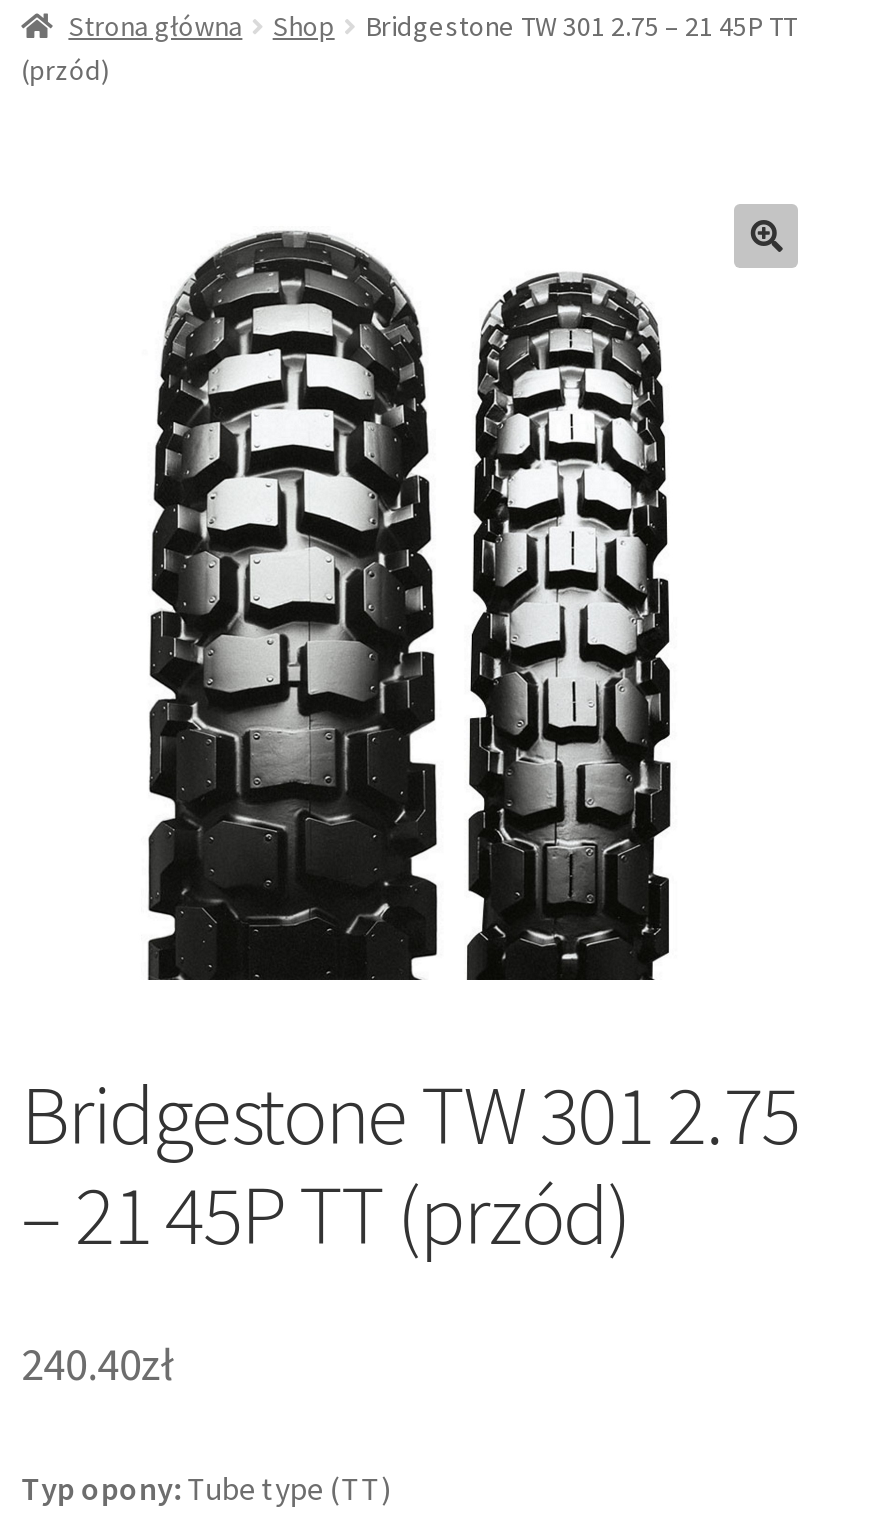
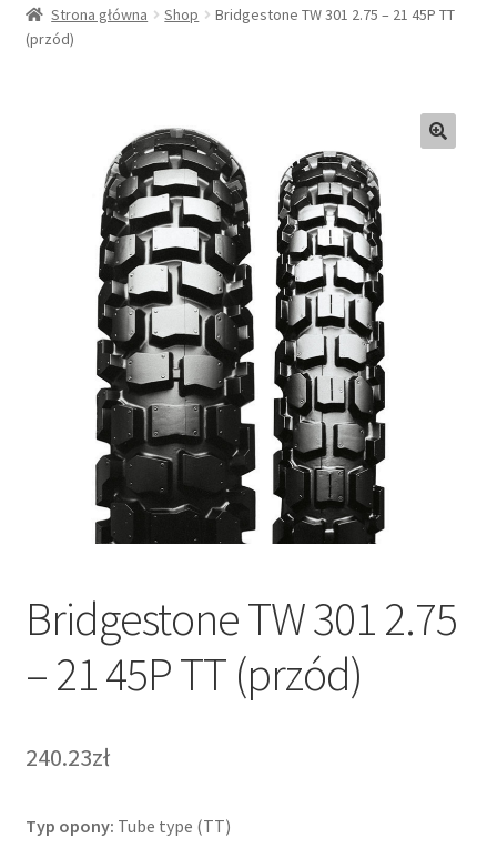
- 240.40zł
+ 240.23zł
